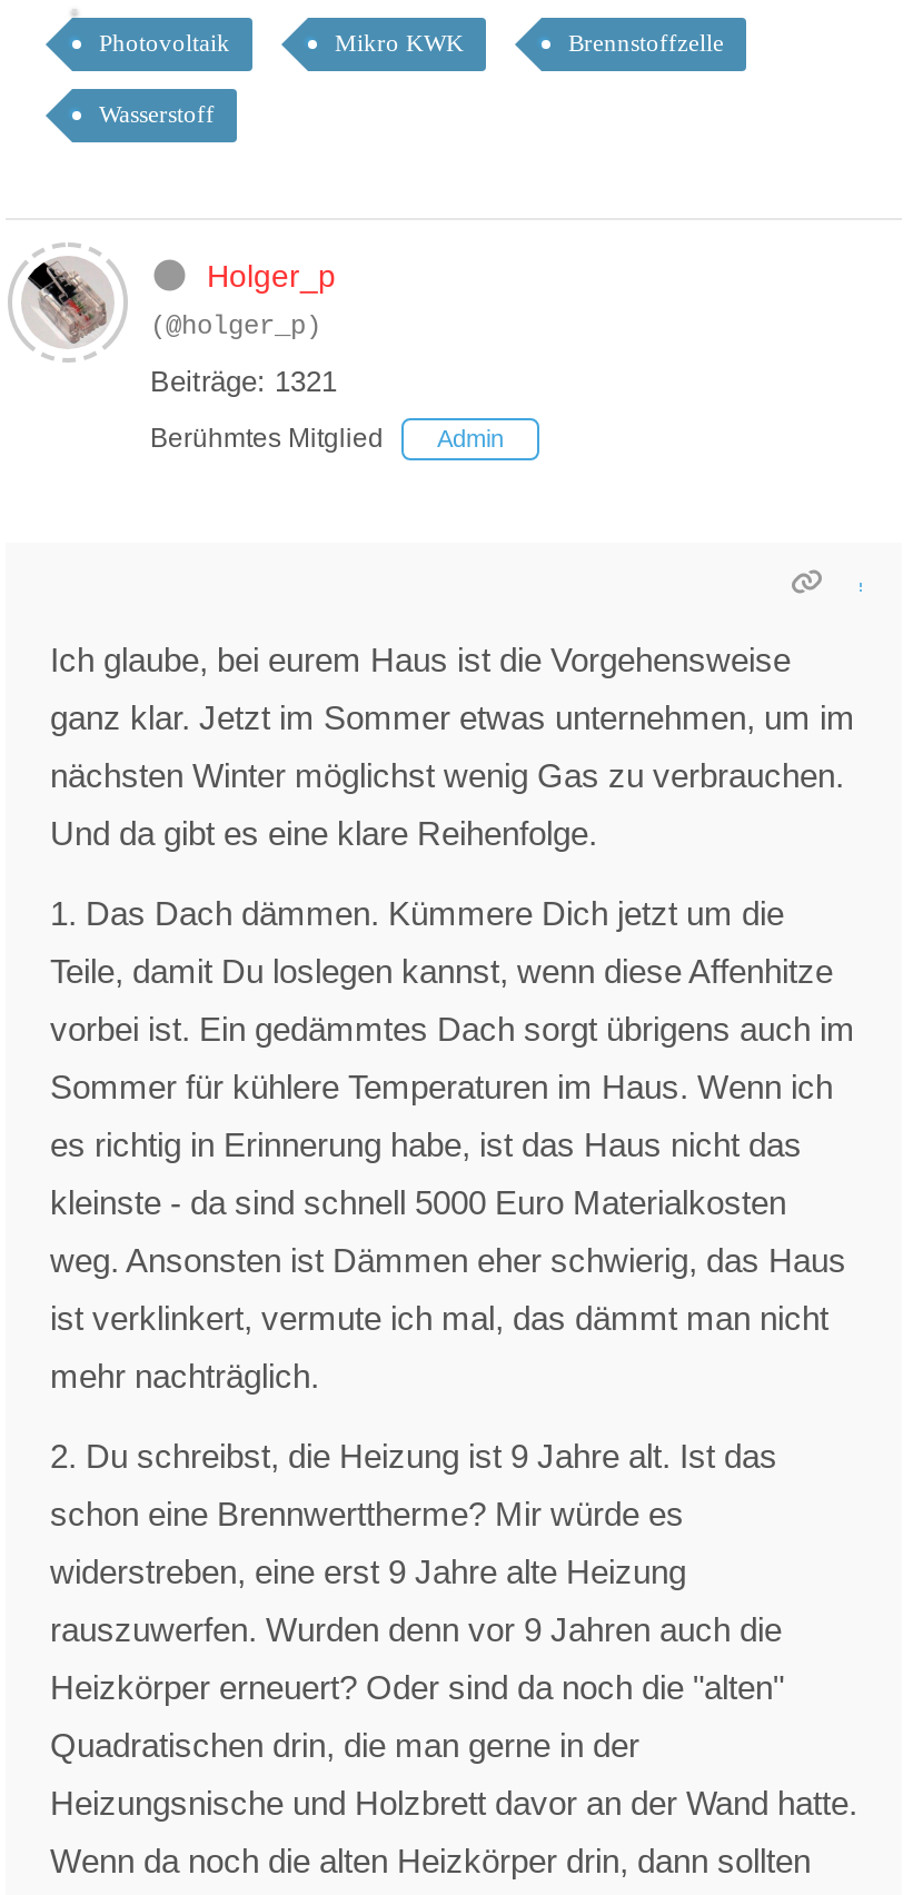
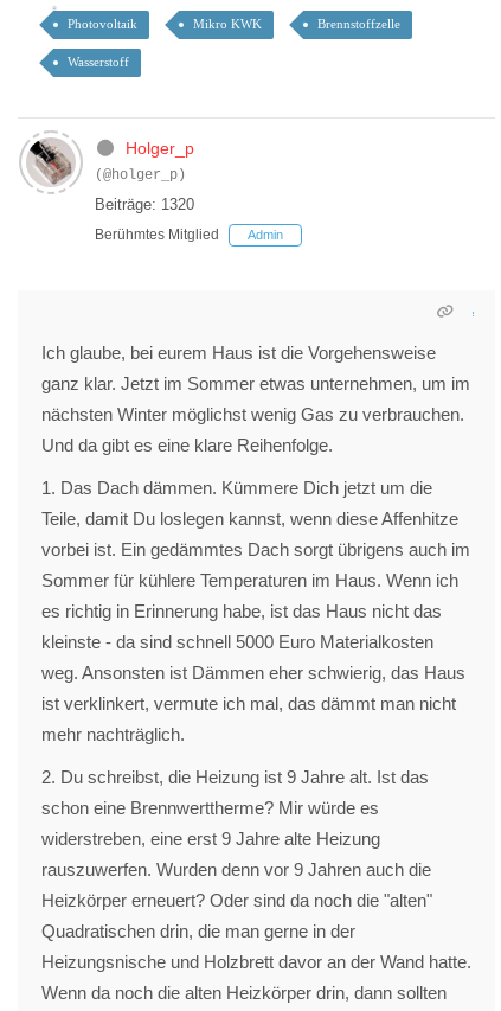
- Beiträge: 1321
+ Beiträge: 1320
